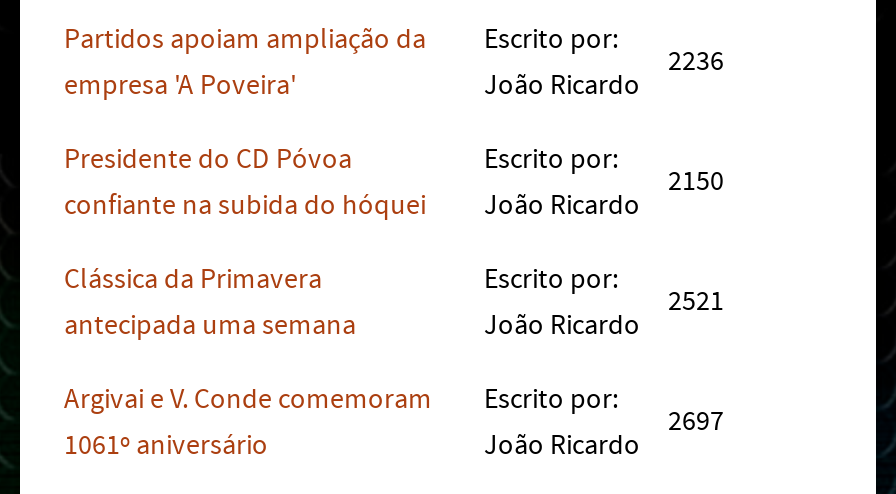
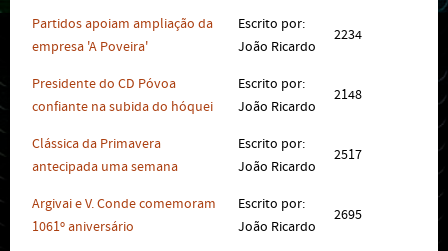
- 2236
+ 2234

- 2150
+ 2148

- 2521
+ 2517

- 2697
+ 2695
